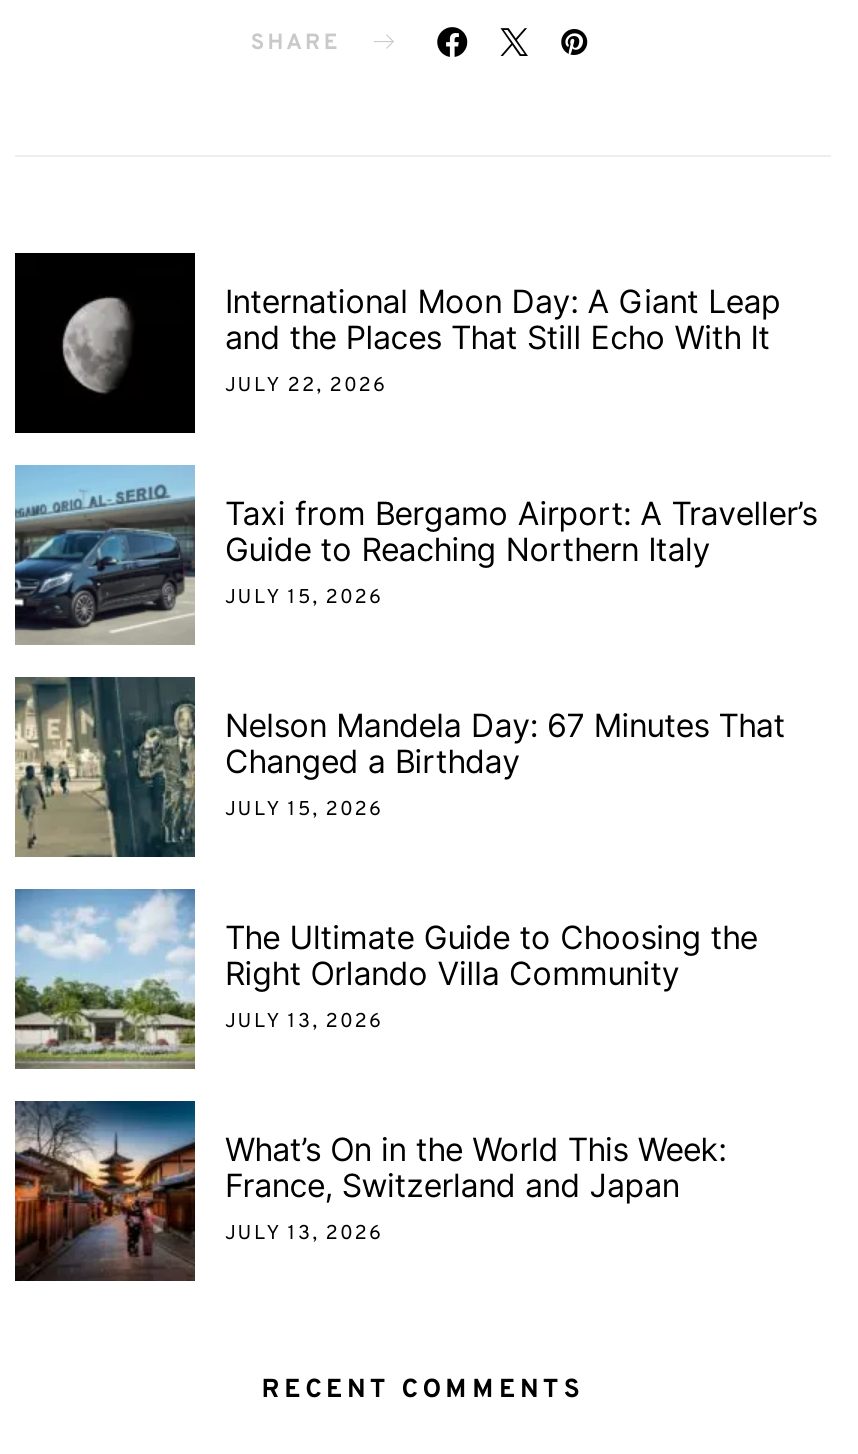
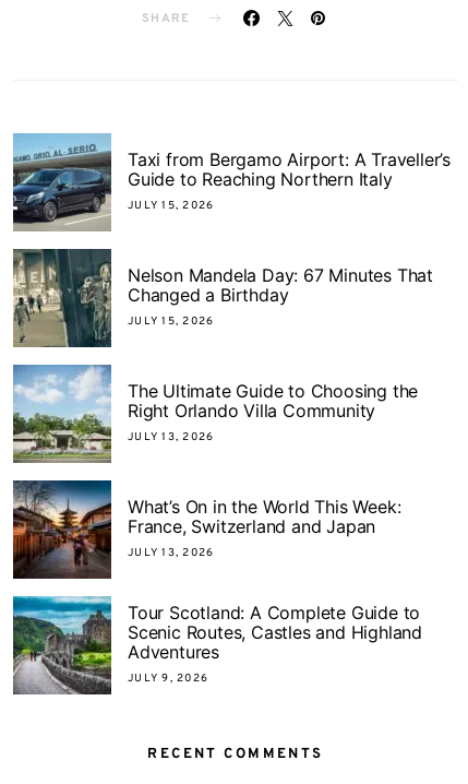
- [image]
- International Moon Day: A Giant Leap
- and the Places That Still Echo With It
- JULY 22, 2026

moved up: [image] | Taxi from Bergamo Airport: A Traveller’s | Guide to Reaching Northern Italy | ... | France, Switzerland and Japan | JULY 13, 2026

+ [image]
+ Tour Scotland: A Complete Guide to
+ Scenic Routes, Castles and Highland
+ Adventures
+ JULY 9, 2026
